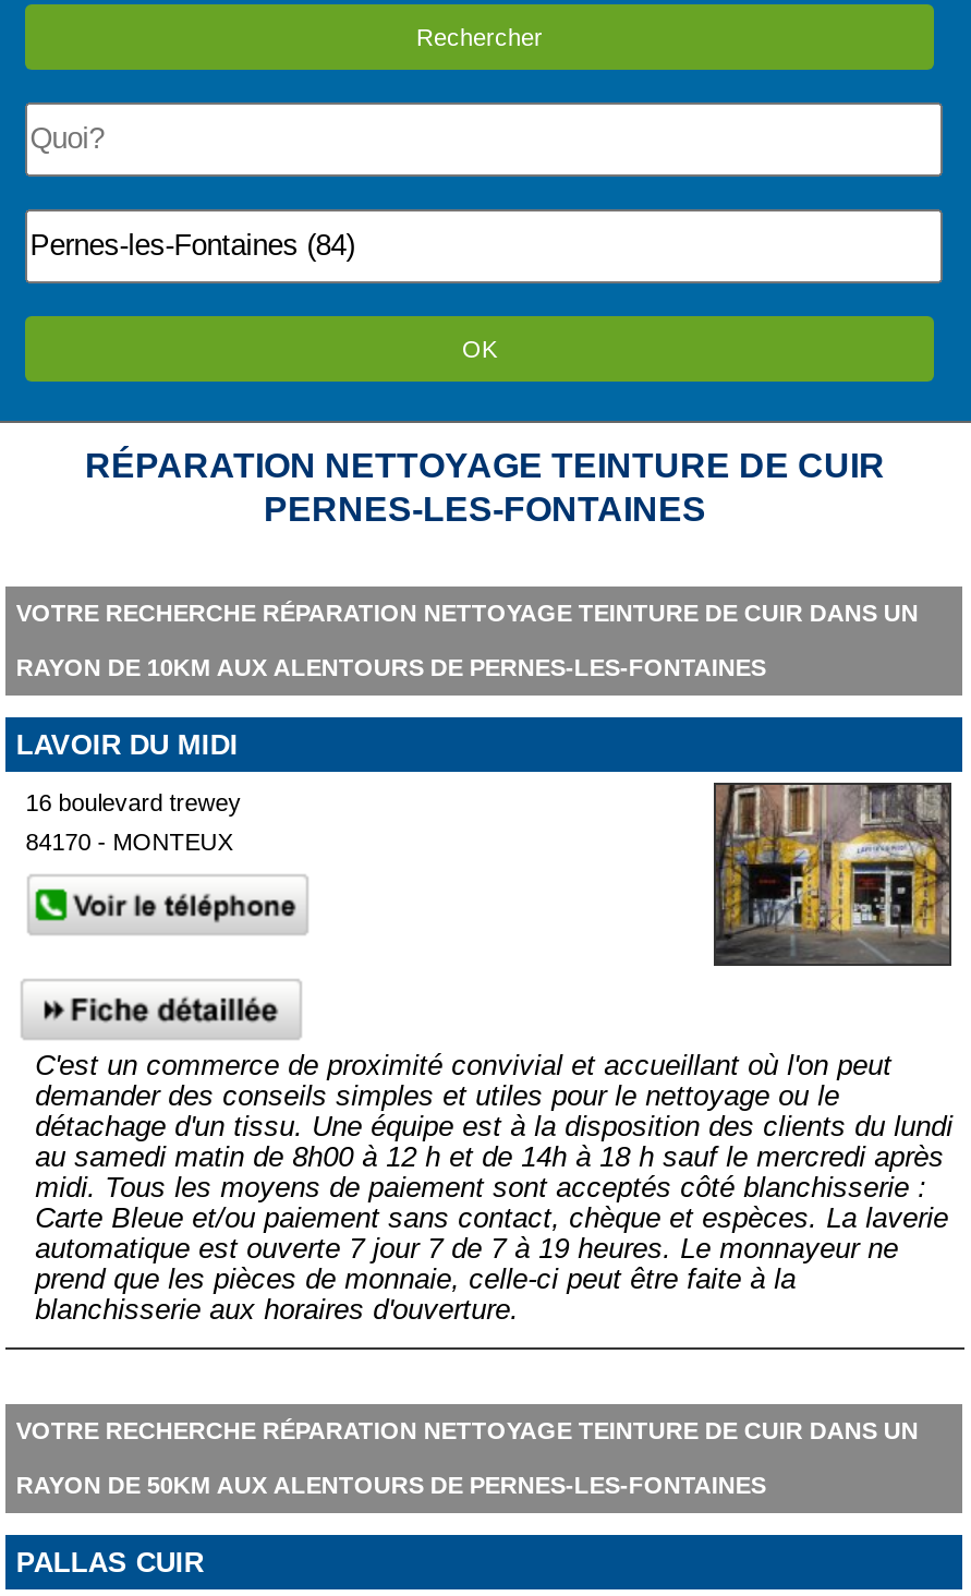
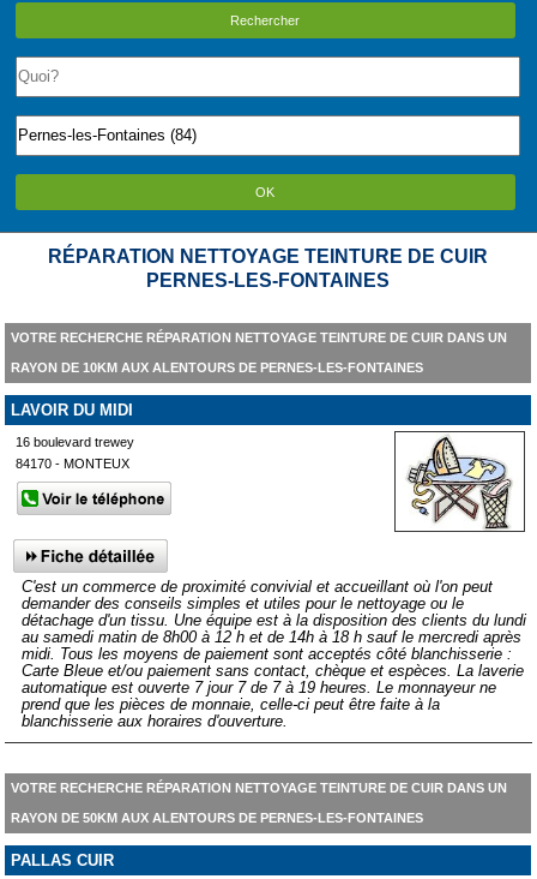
- [image]
+ [image]
